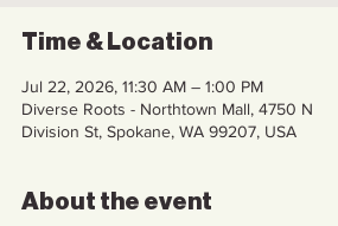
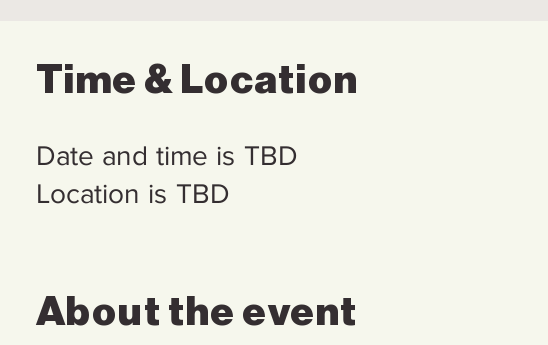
- Jul 22, 2026, 11:30 AM – 1:00 PM
- Diverse Roots - Northtown Mall, 4750 N
- Division St, Spokane, WA 99207, USA
+ Date and time is TBD
+ Location is TBD
